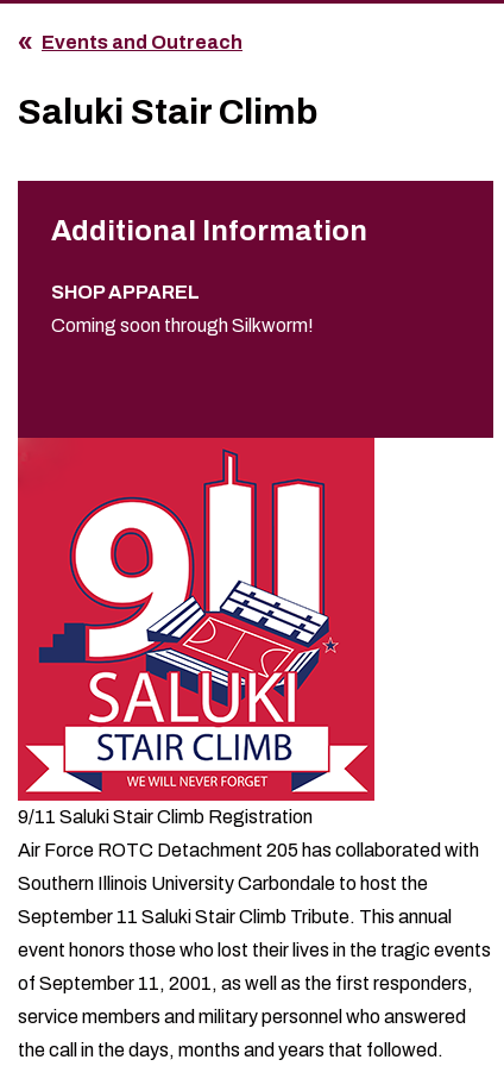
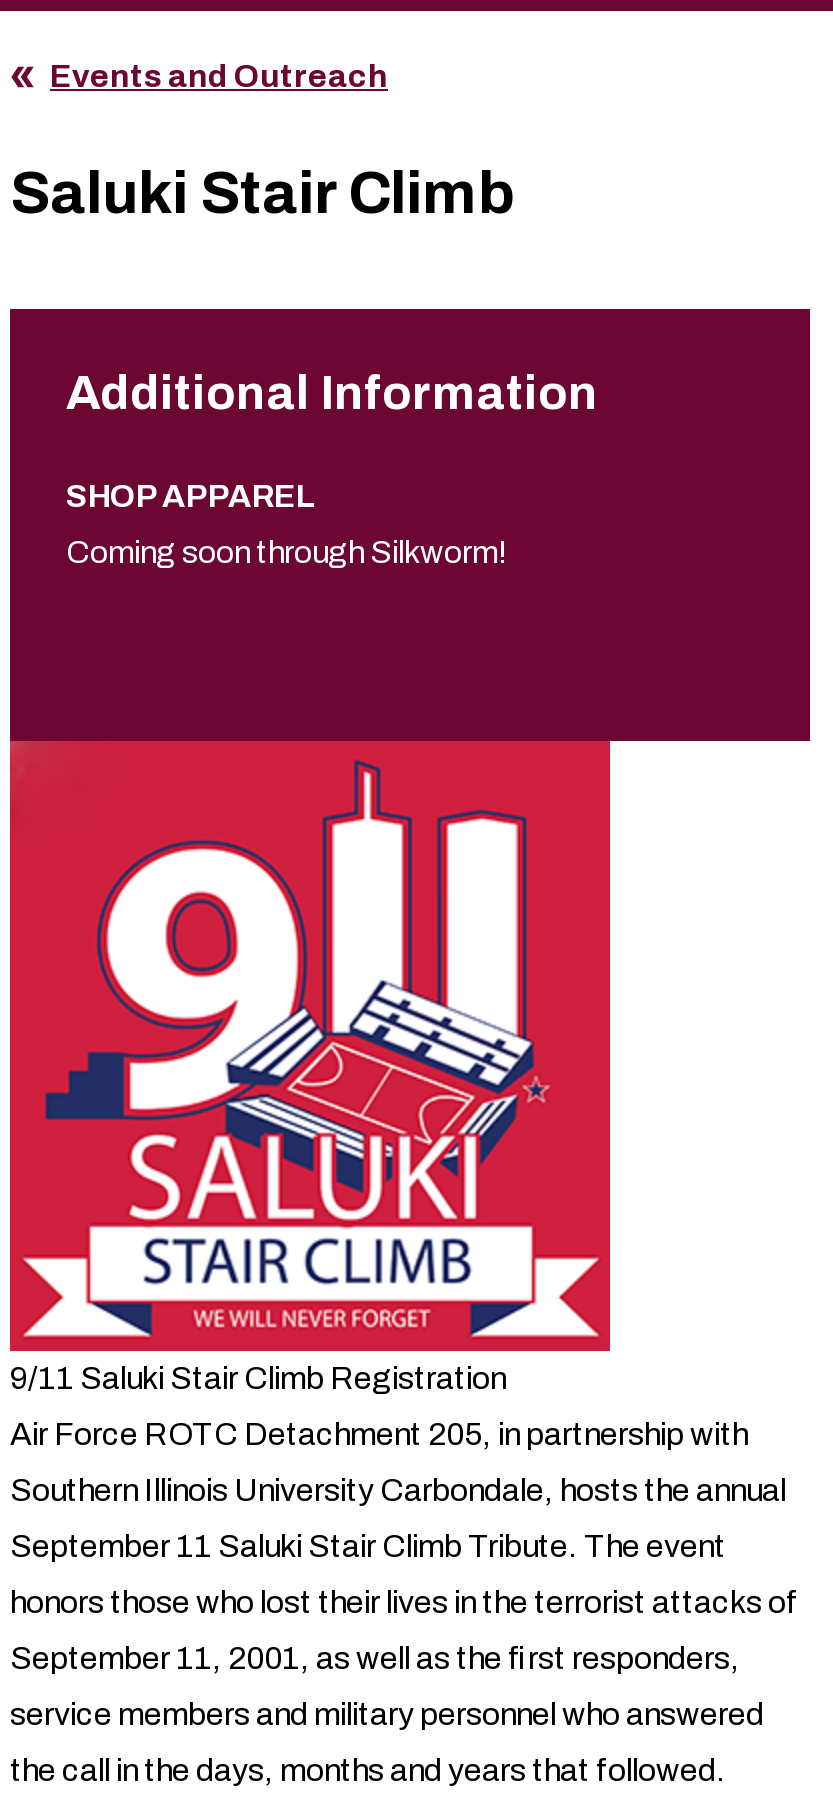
- Air Force ROTC Detachment 205 has collaborated with
+ Air Force ROTC Detachment 205, in partnership with

- Southern Illinois University Carbondale to host the
+ Southern Illinois University Carbondale, hosts the annual

- September 11 Saluki Stair Climb Tribute. This annual
+ September 11 Saluki Stair Climb Tribute. The event

- event honors those who lost their lives in the tragic events
+ honors those who lost their lives in the terrorist attacks of

- of September 11, 2001, as well as the first responders,
+ September 11, 2001, as well as the first responders,
